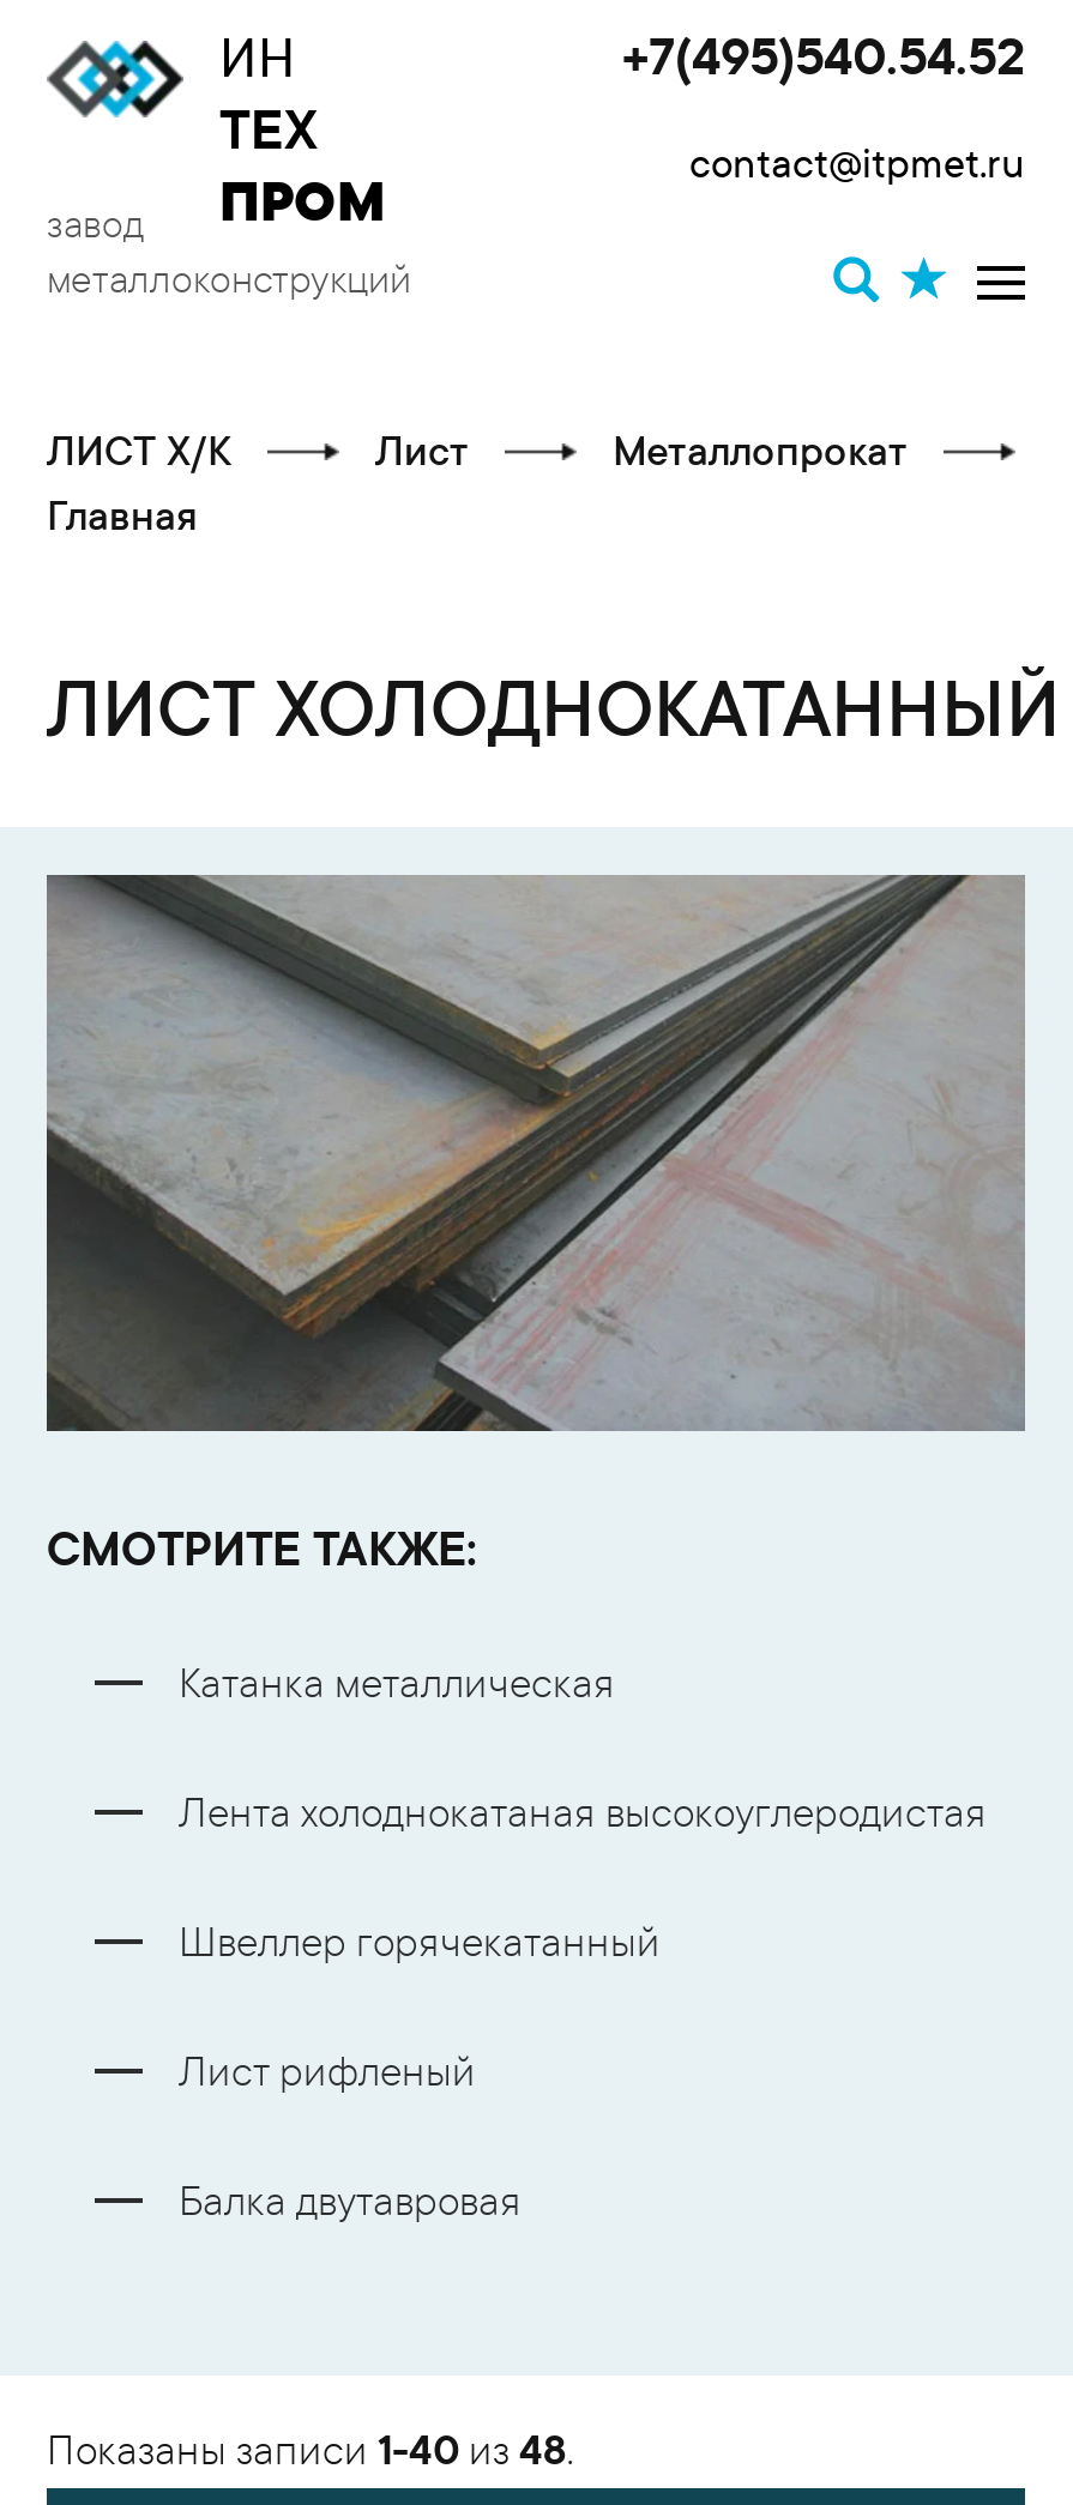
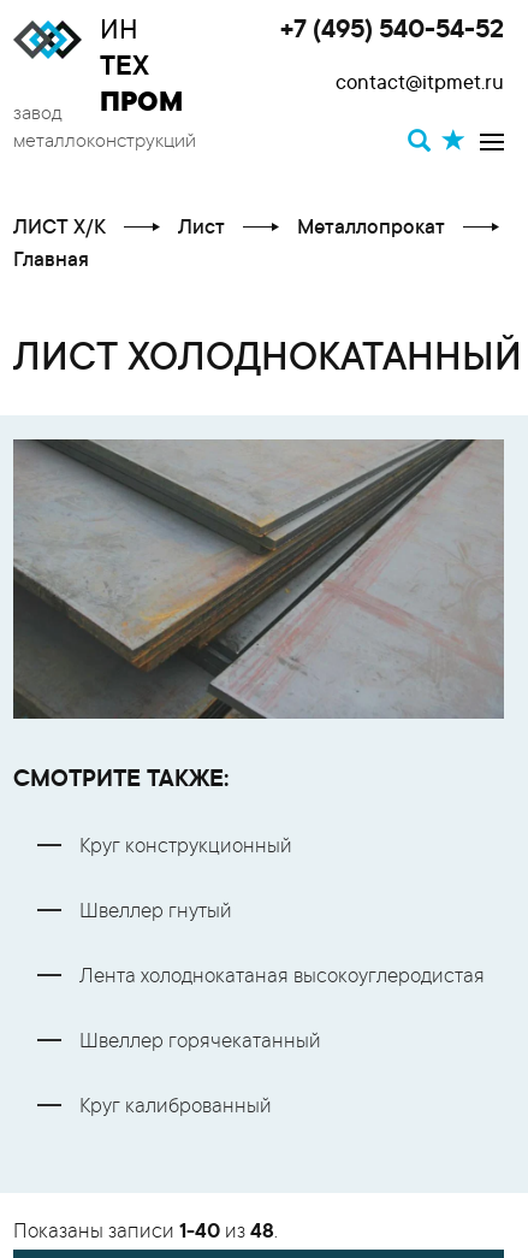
- +7(495)540.54.52
+ +7 (495) 540-54-52

- Катанка металлическая
+ Круг конструкционный
+ Швеллер гнутый

moved down: Лента холоднокатаная высокоуглеродистая | Швеллер горячекатанный

- Лист рифленый
- Балка двутавровая
+ Круг калиброванный
